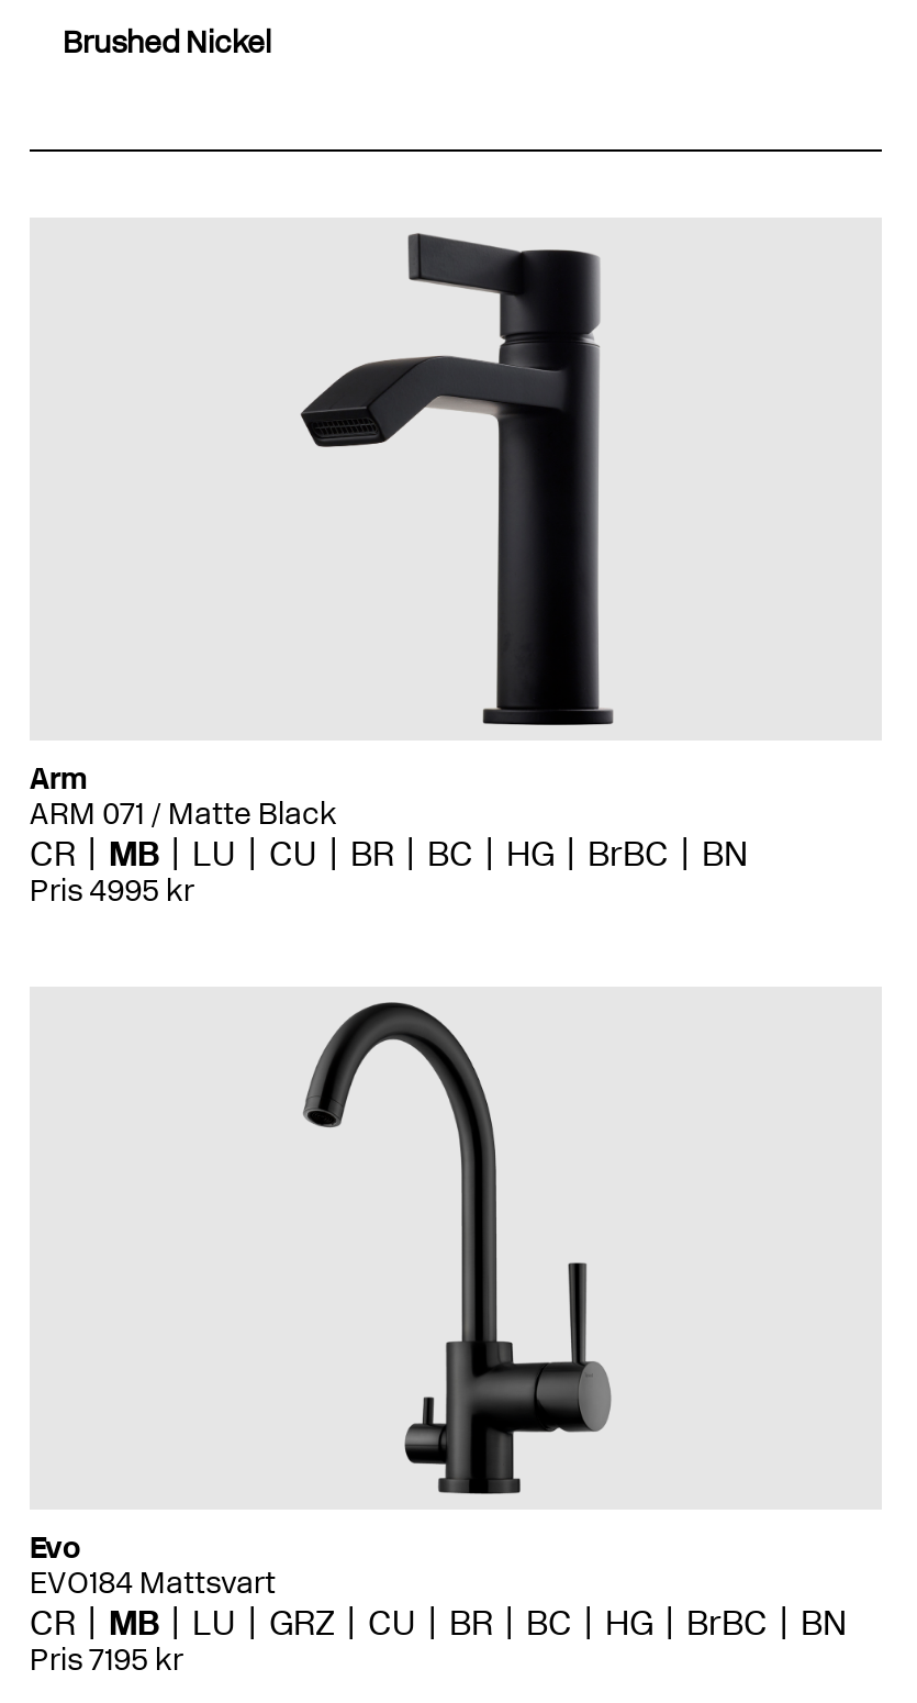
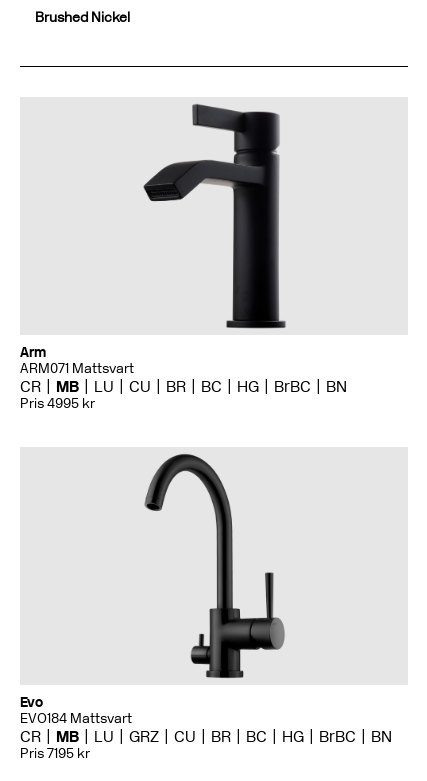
- ARM 071 / Matte Black
+ ARM071 Mattsvart
